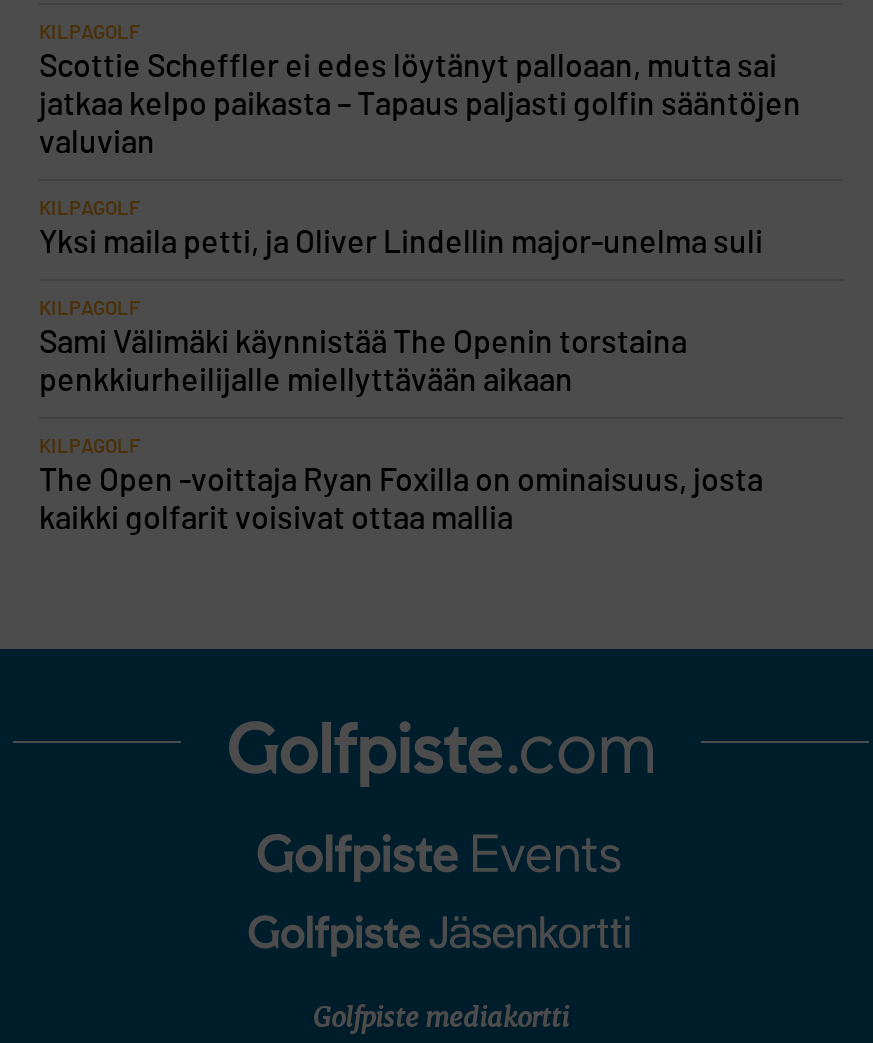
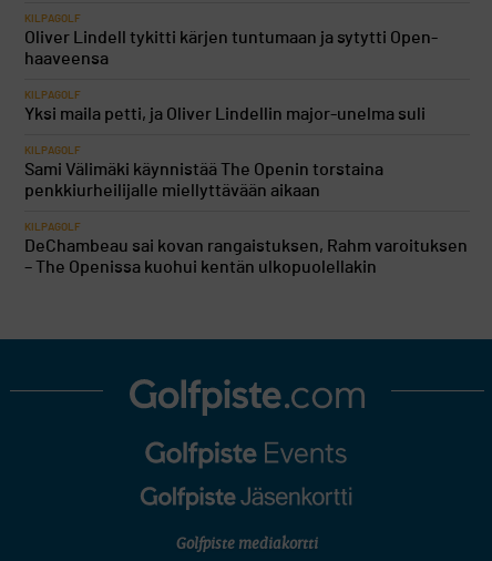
- Scottie Scheffler ei edes löytänyt palloaan, mutta sai
- jatkaa kelpo paikasta – Tapaus paljasti golfin sääntöjen
- valuvian
+ Oliver Lindell tykitti kärjen tuntumaan ja sytytti Open-
+ haaveensa

- The Open -voittaja Ryan Foxilla on ominaisuus, josta
- kaikki golfarit voisivat ottaa mallia
+ DeChambeau sai kovan rangaistuksen, Rahm varoituksen
+ – The Openissa kuohui kentän ulkopuolellakin
